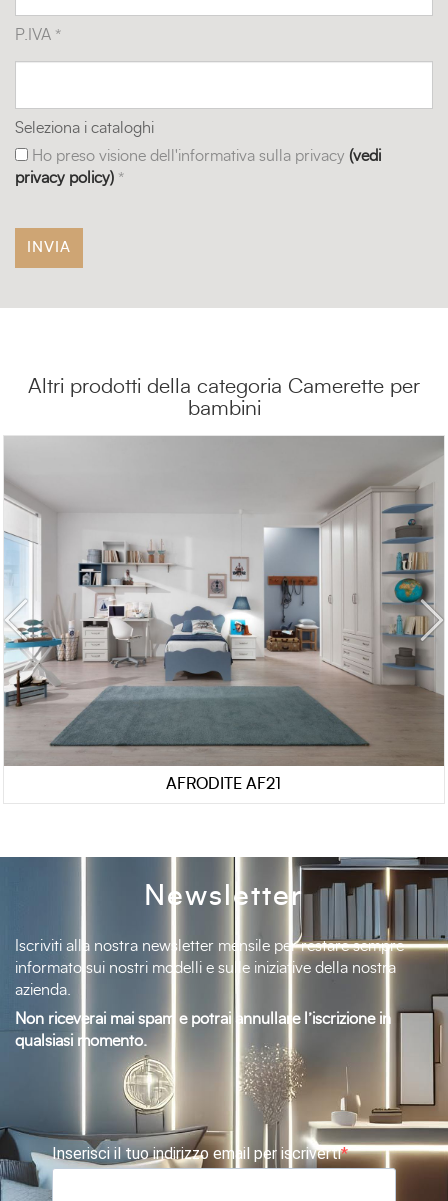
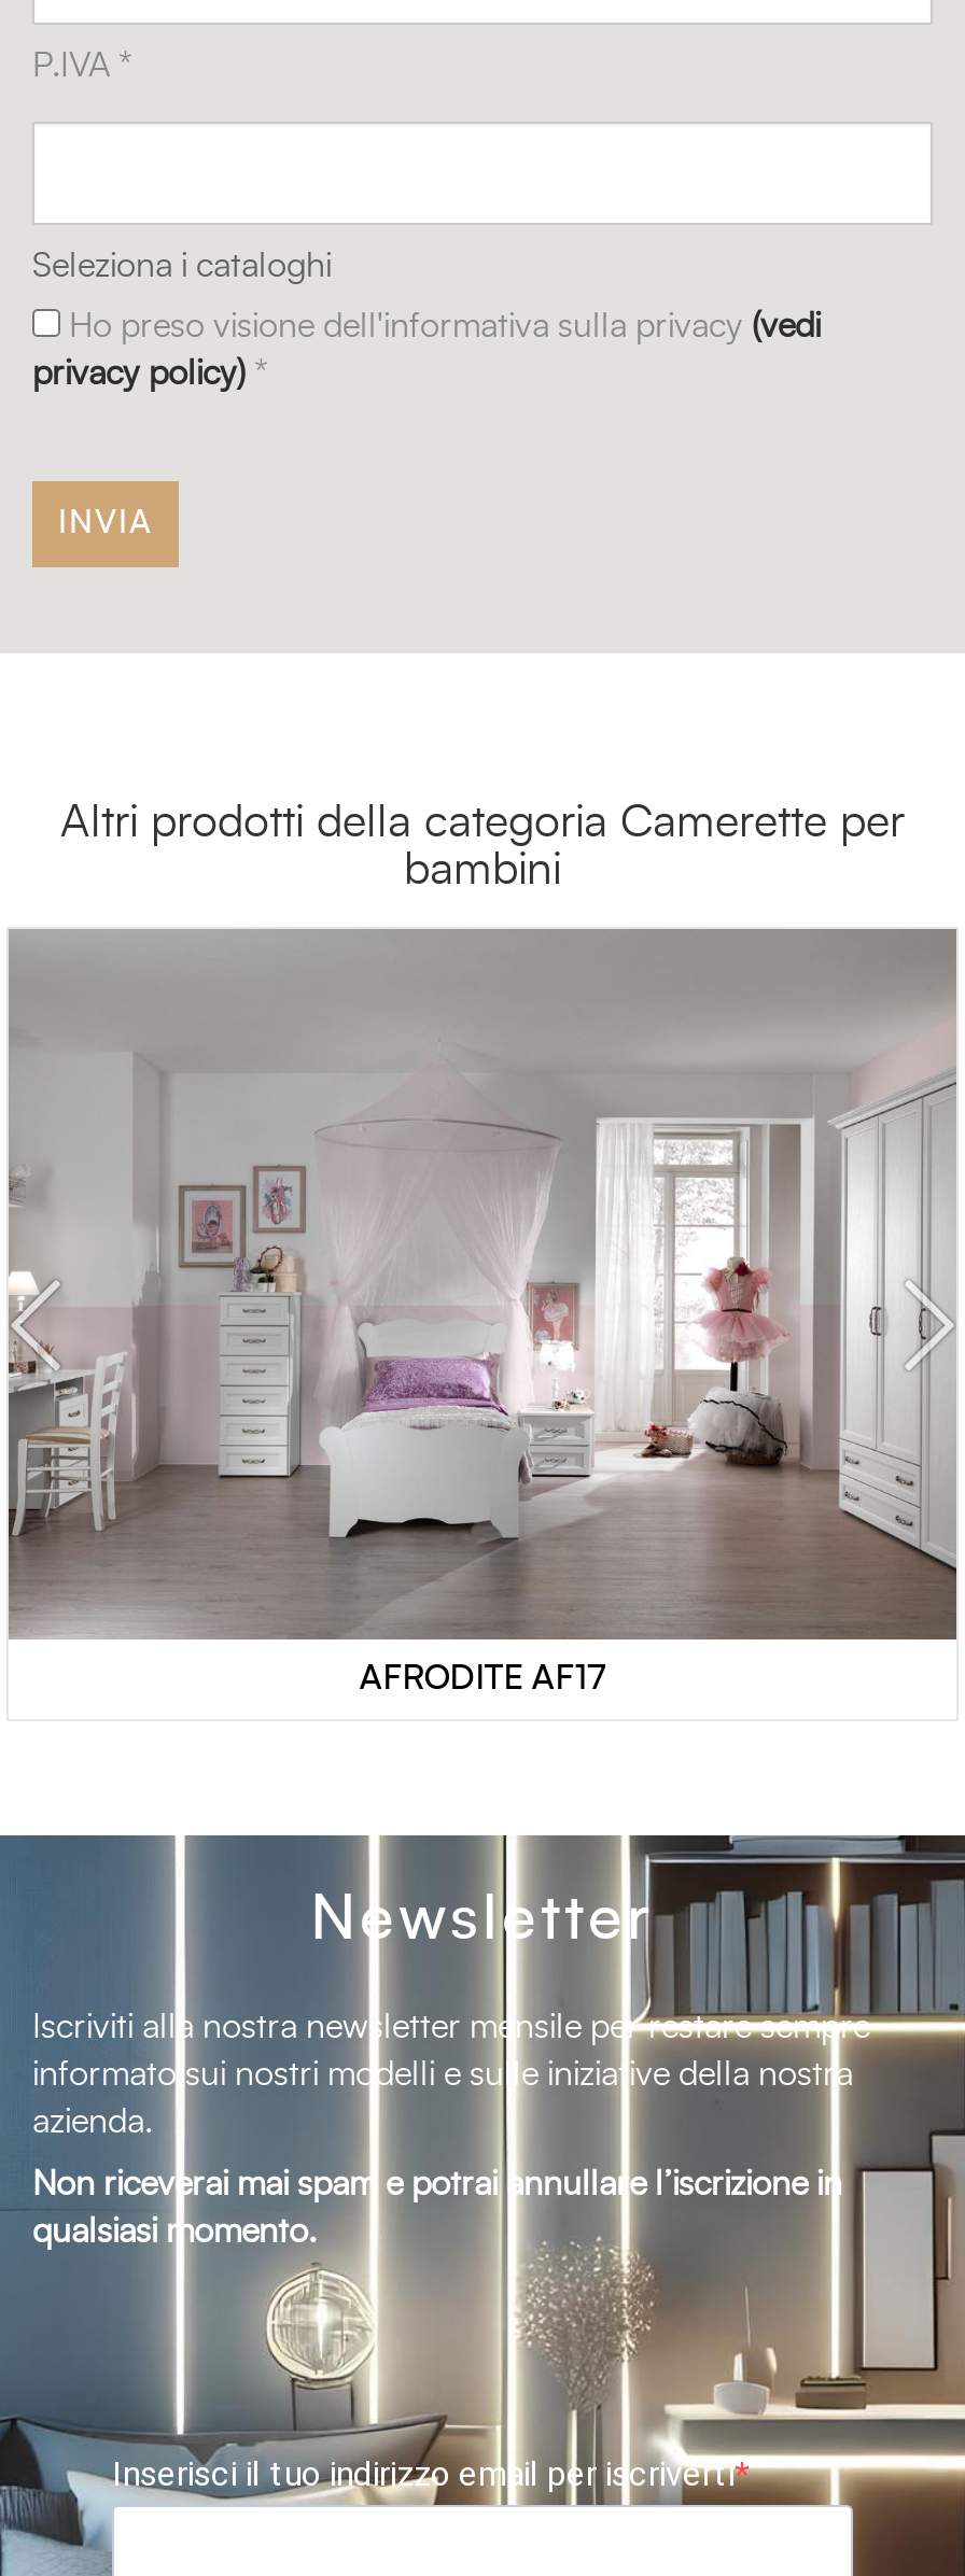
- [image]
- AFRODITE AF21
+ [image]
+ AFRODITE AF17
